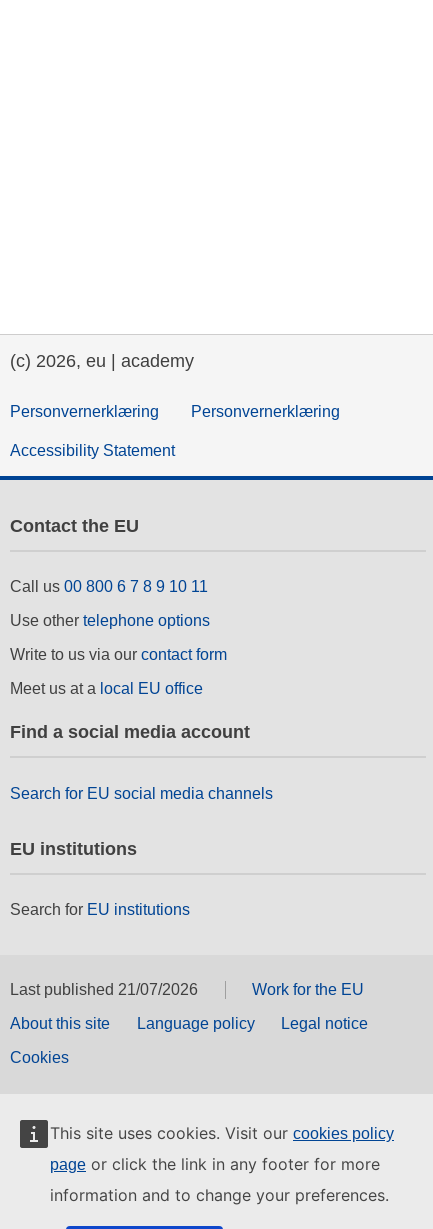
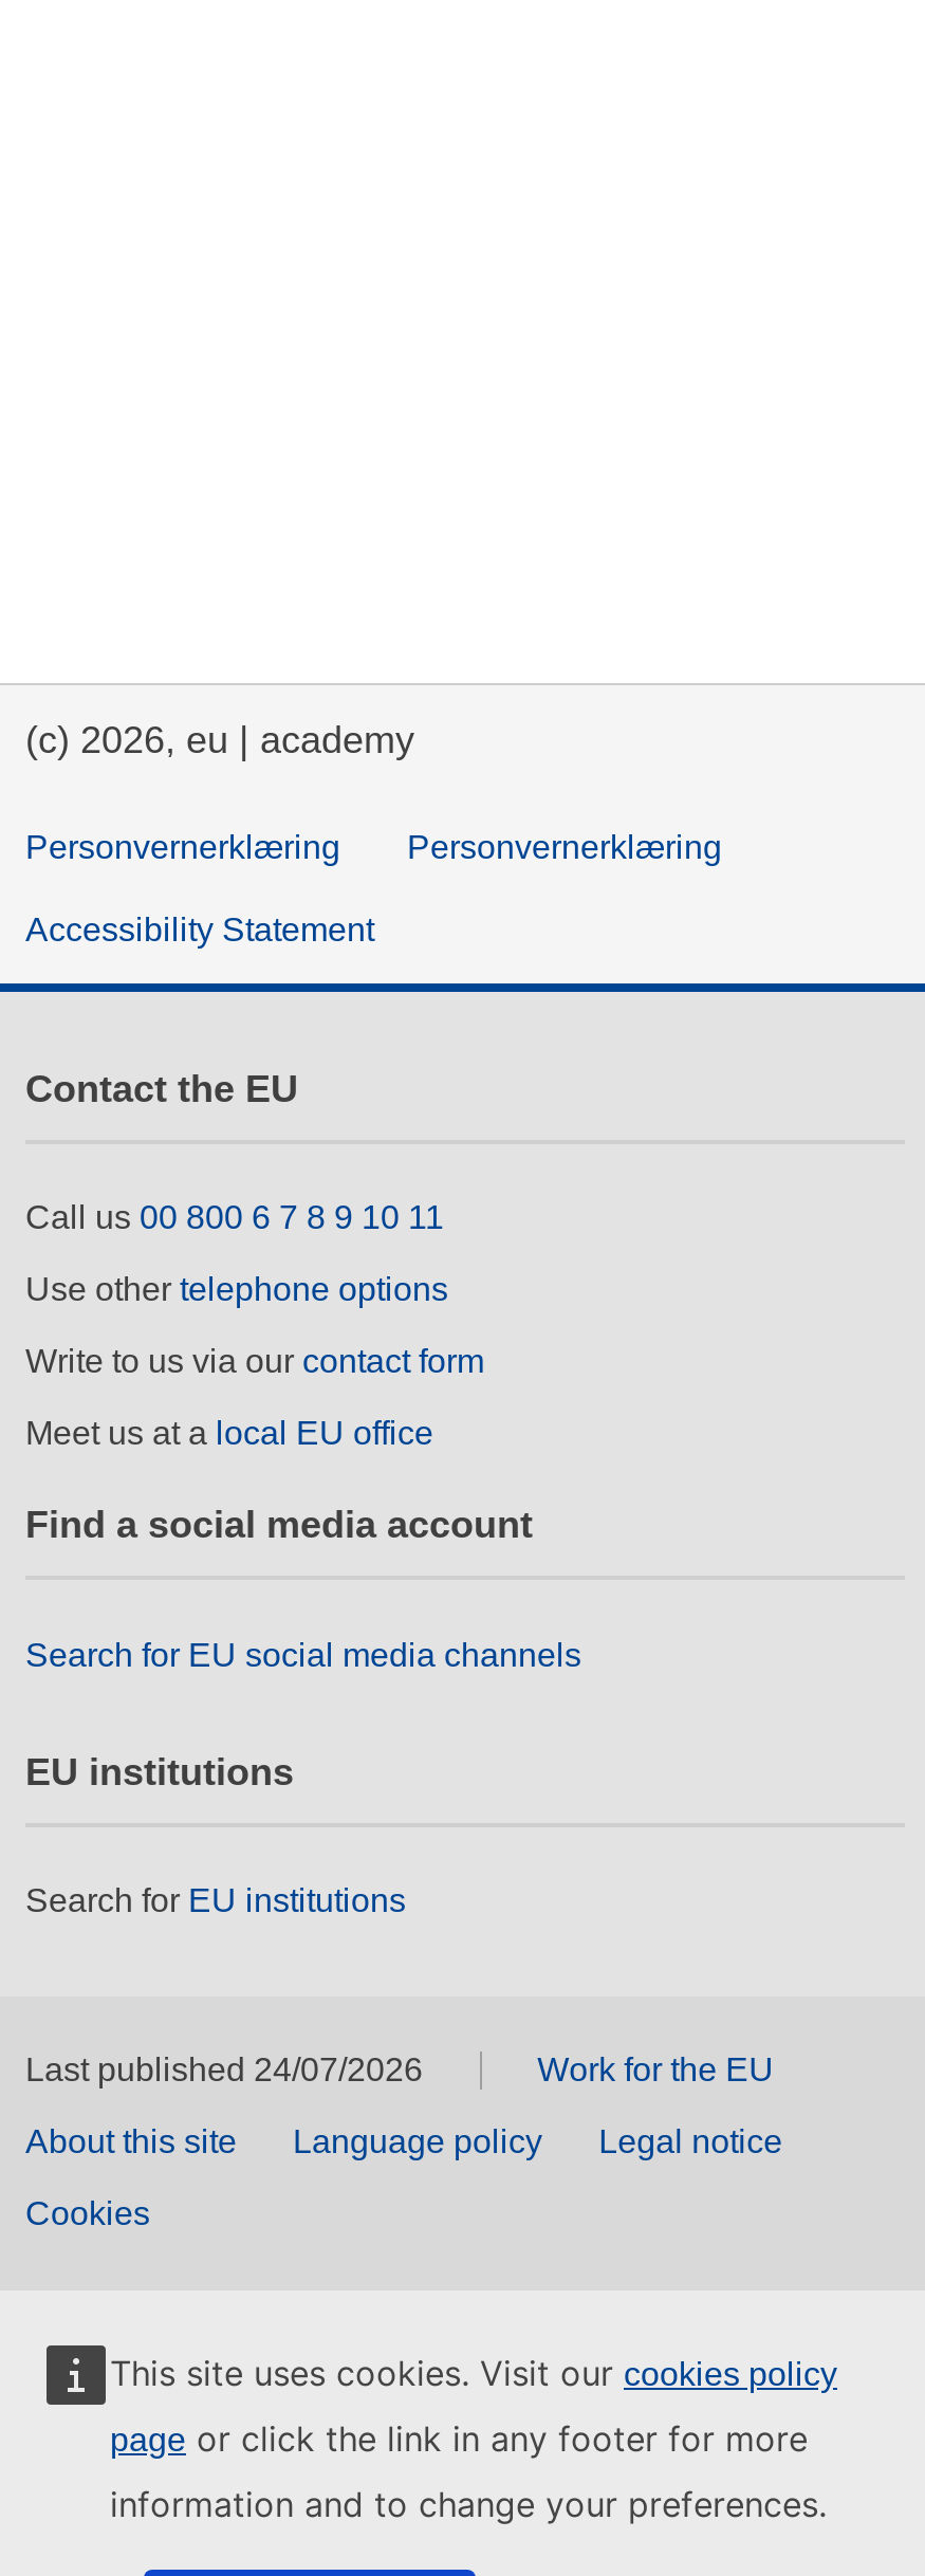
- Last published 21/07/2026
+ Last published 24/07/2026
